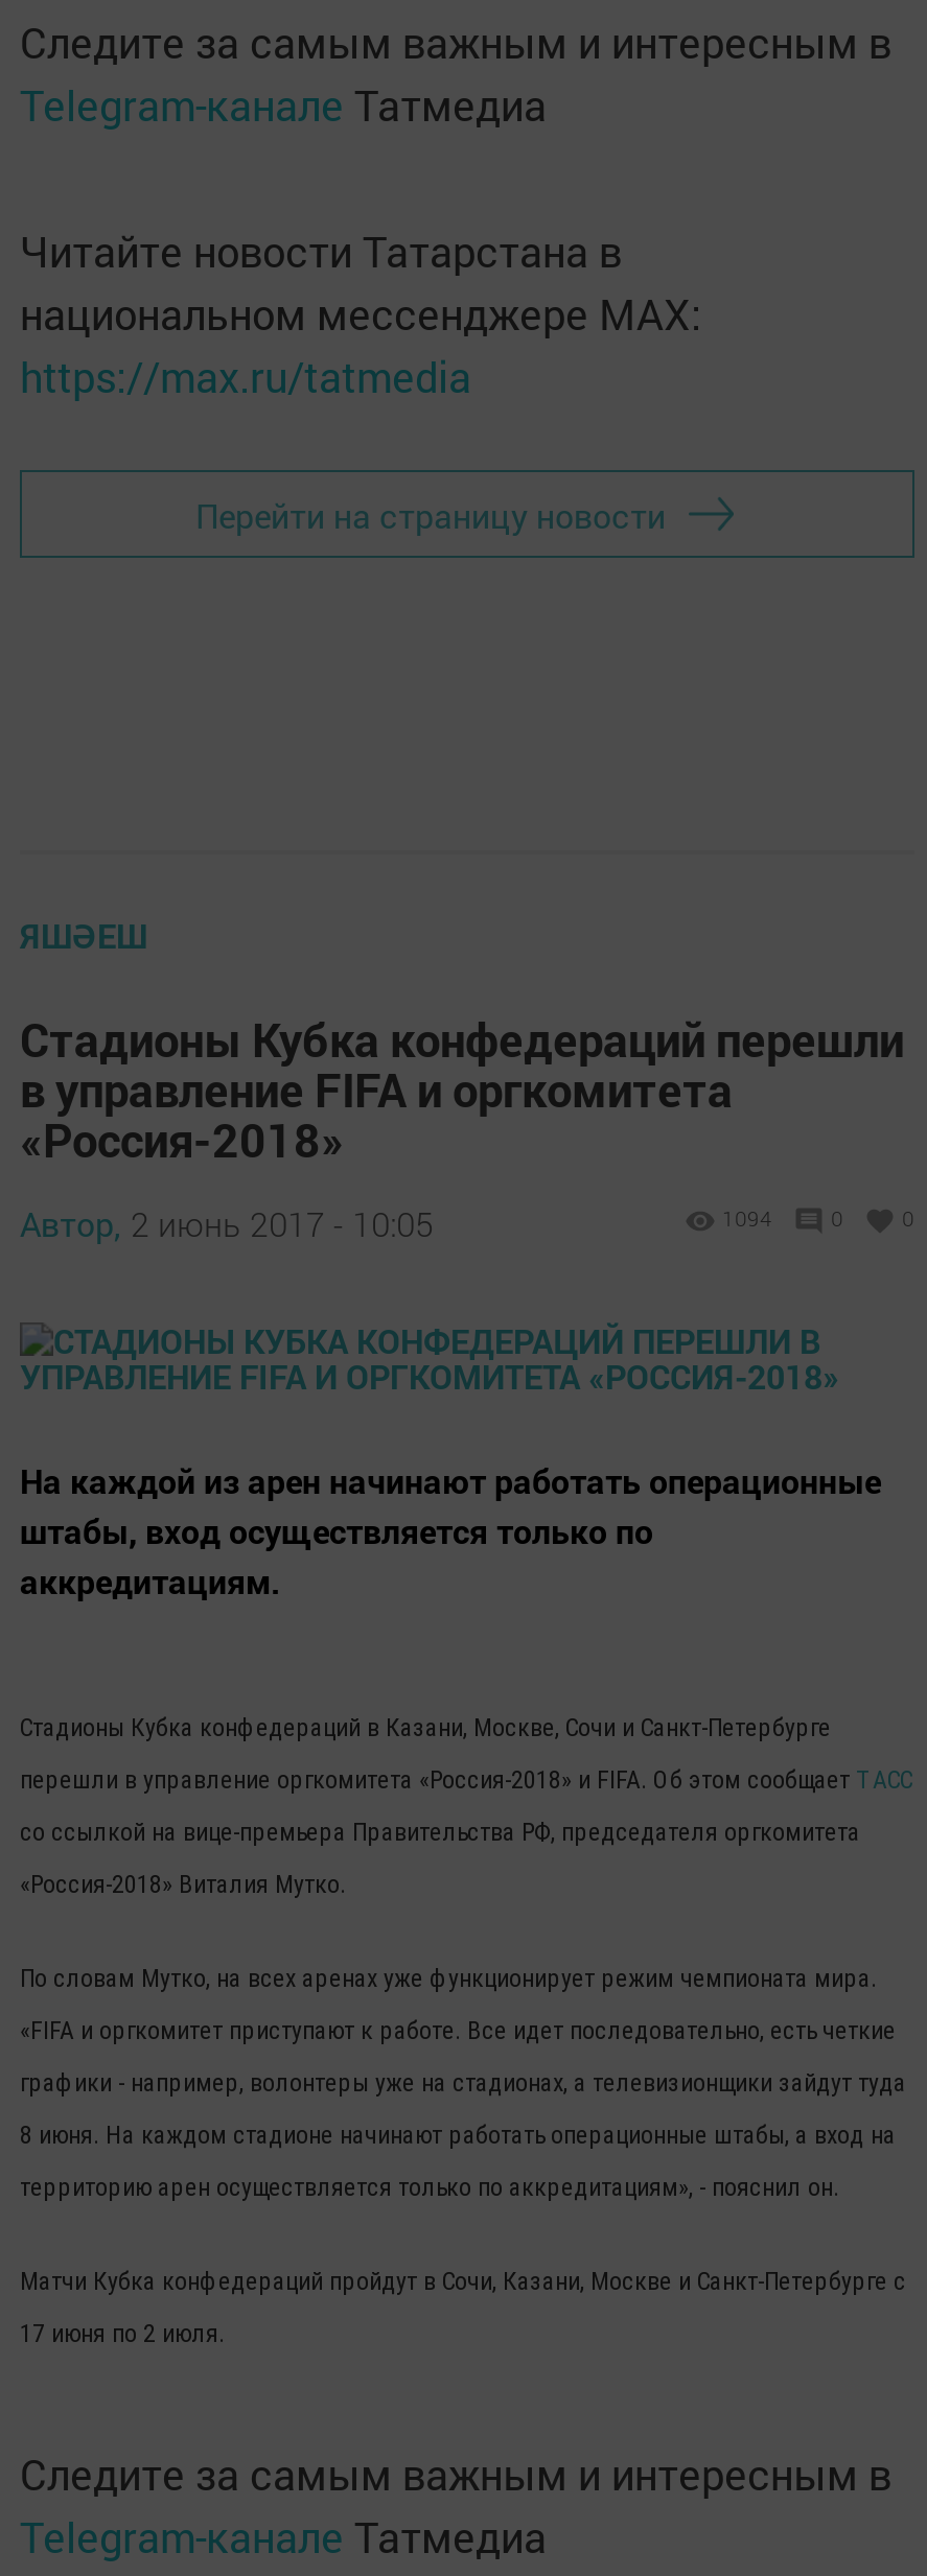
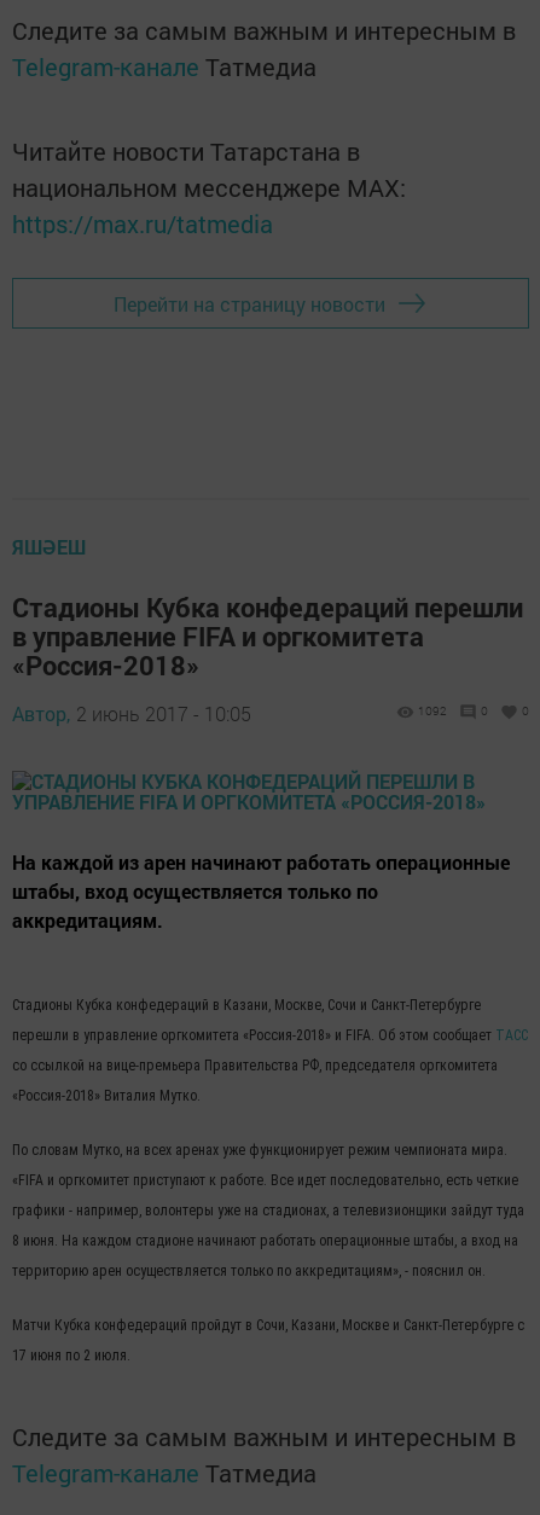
- 1094
+ 1092
